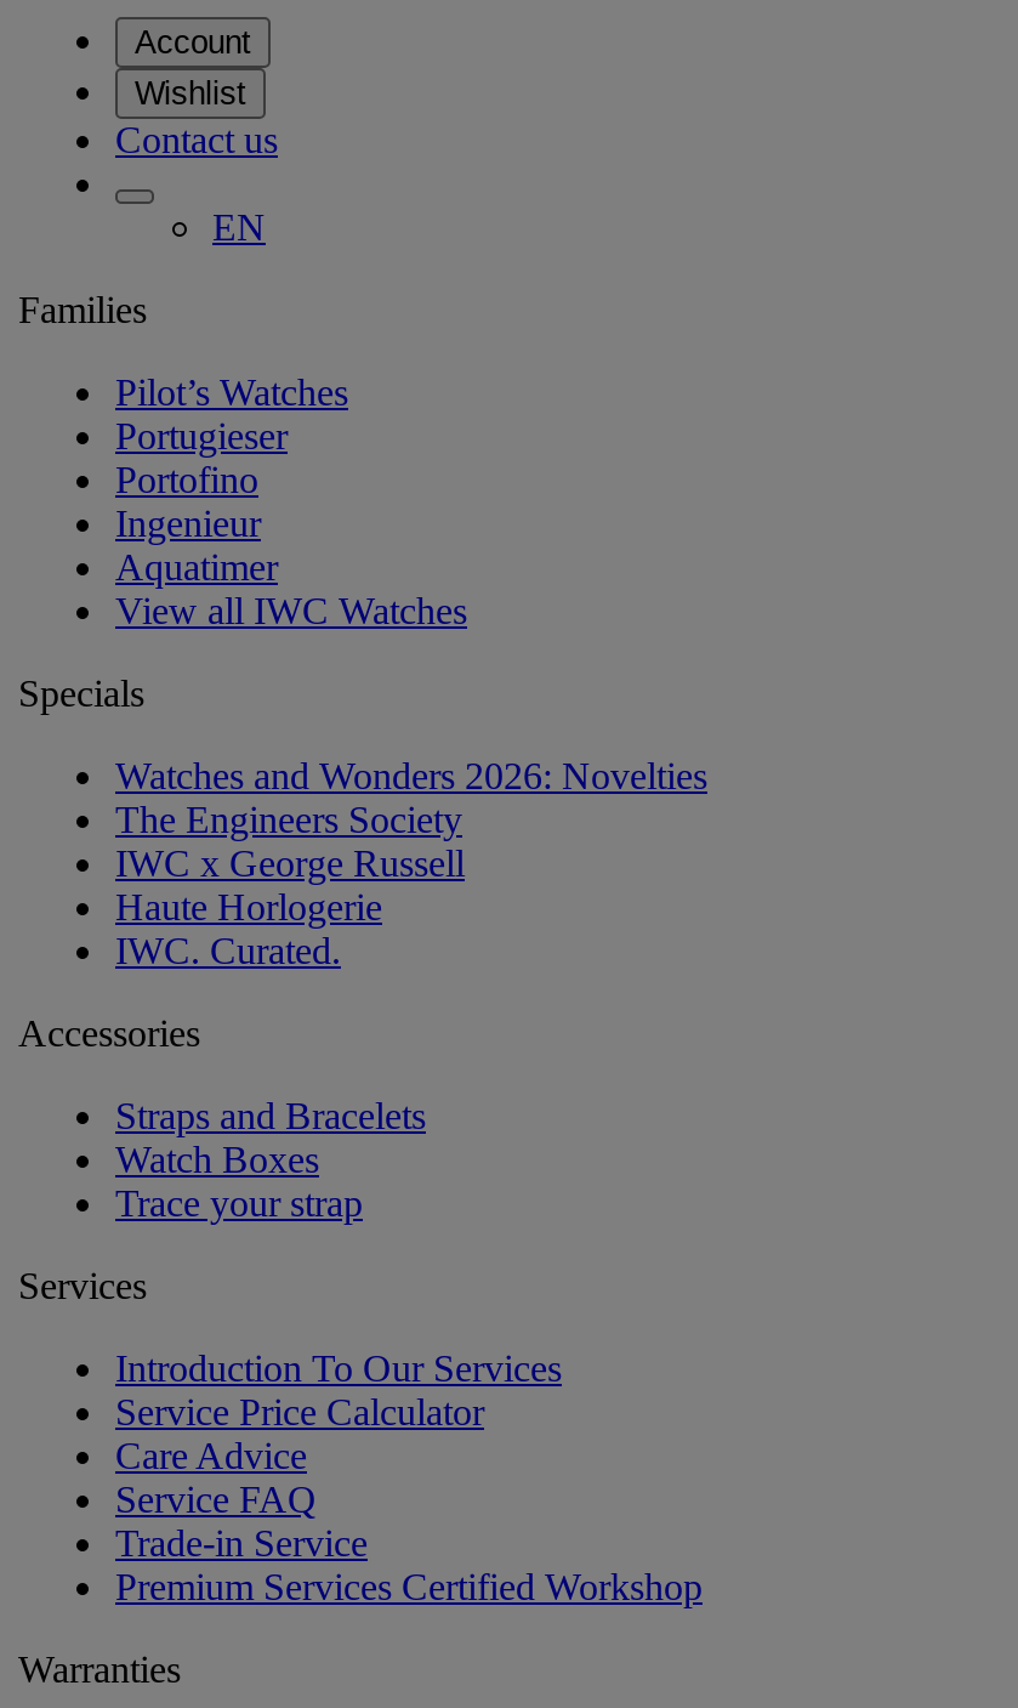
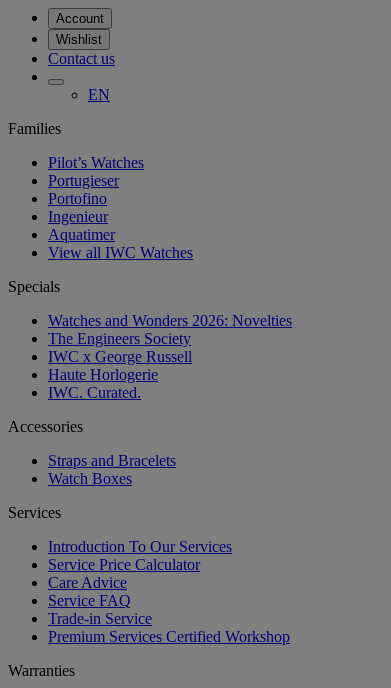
- Trace your strap
